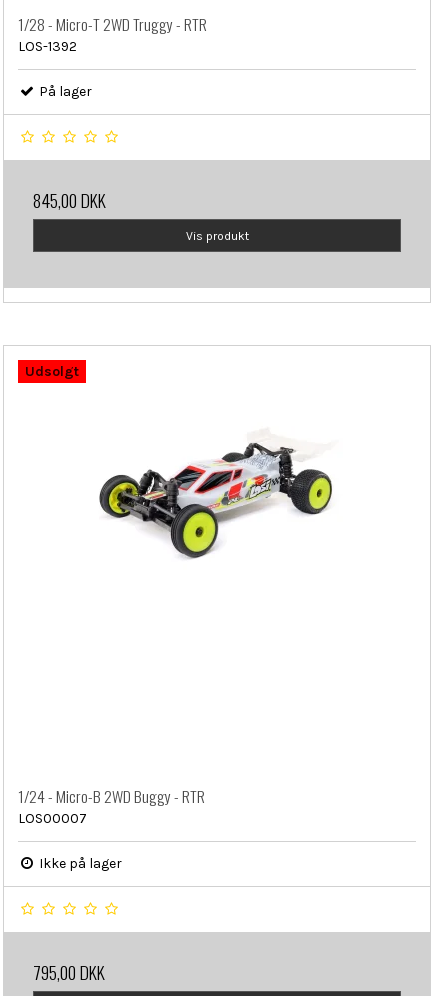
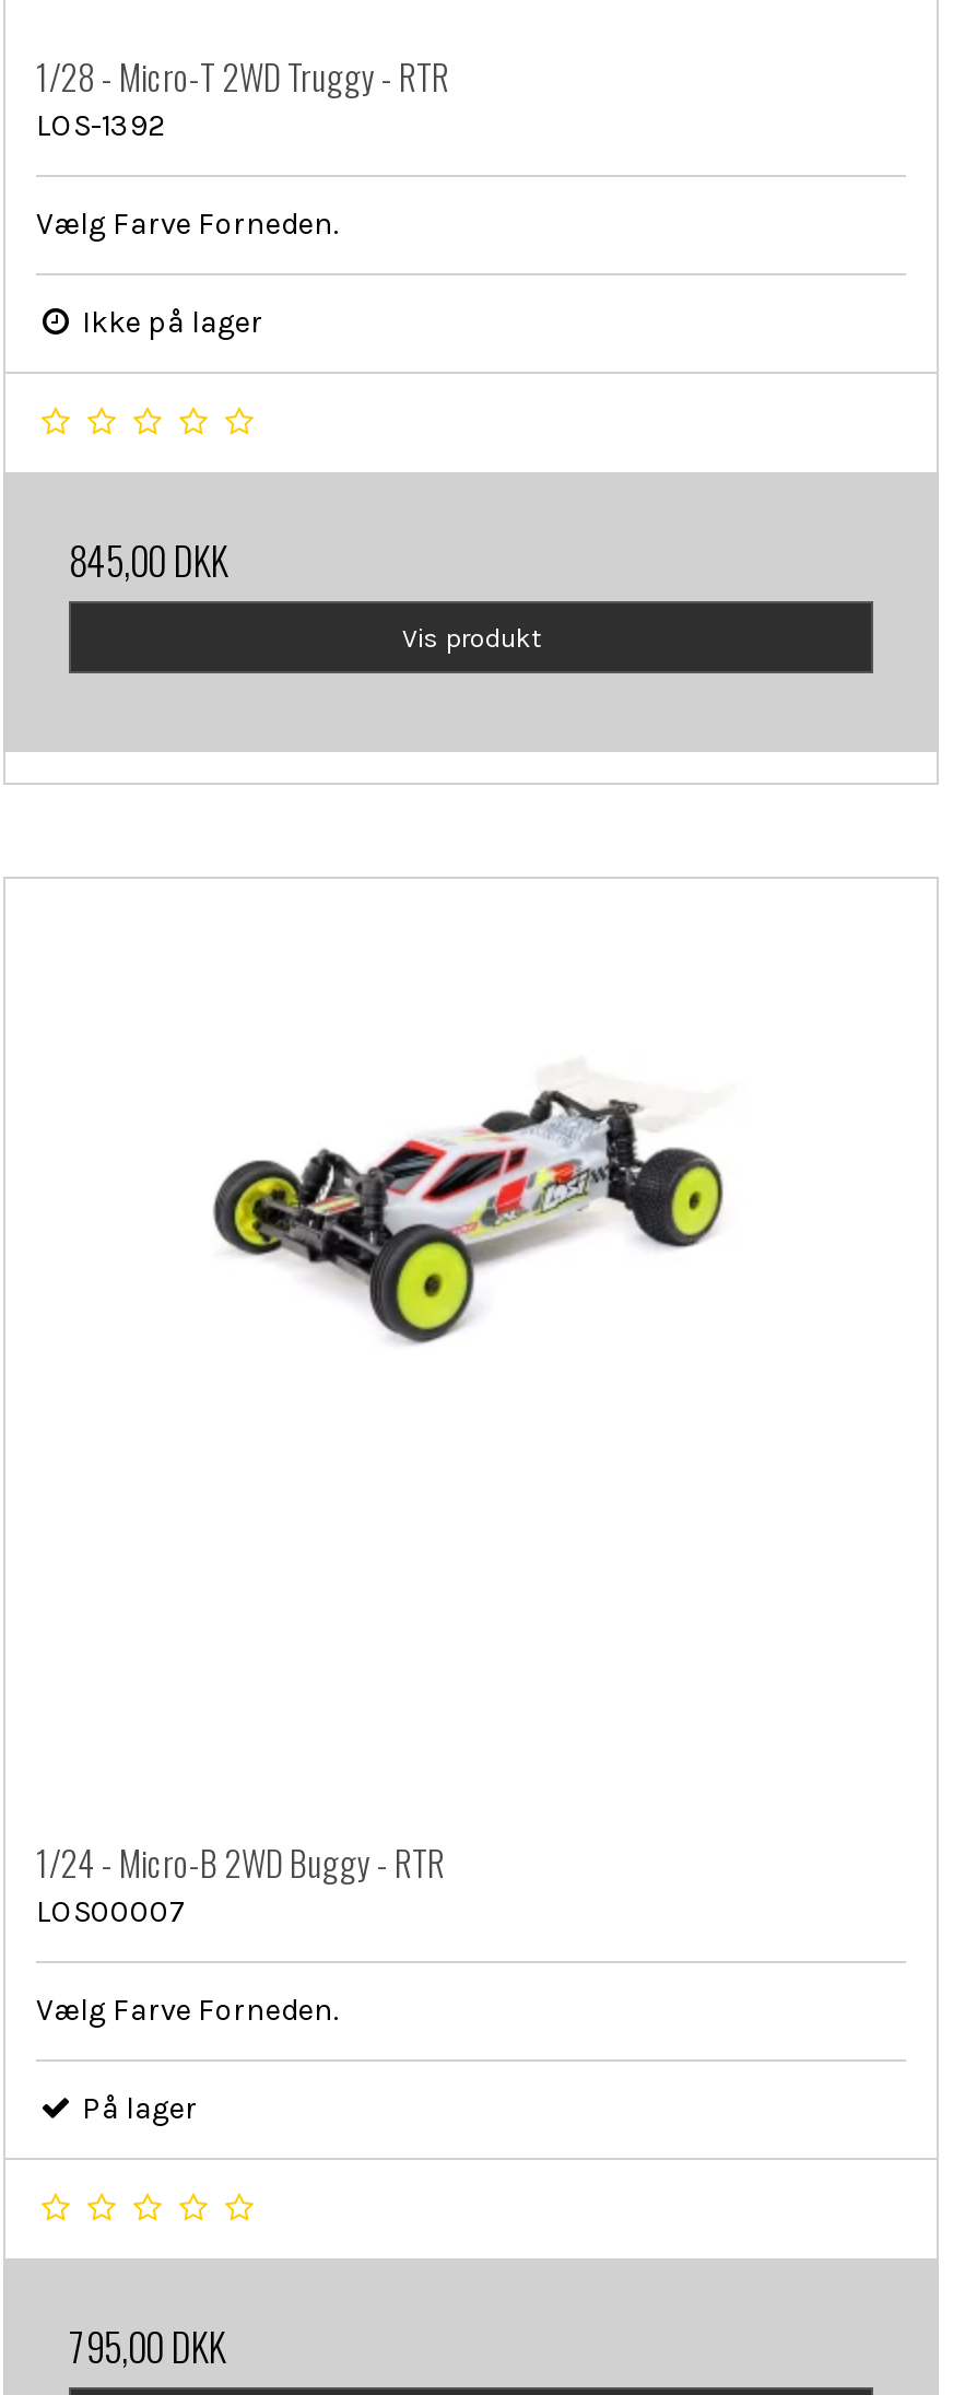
- På lager
+ Vælg Farve Forneden.
+ Ikke på lager

- Udsolgt

- Ikke på lager
+ Vælg Farve Forneden.
+ På lager
